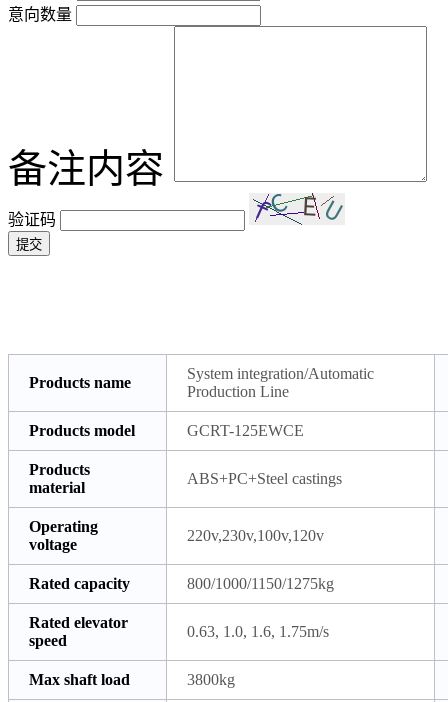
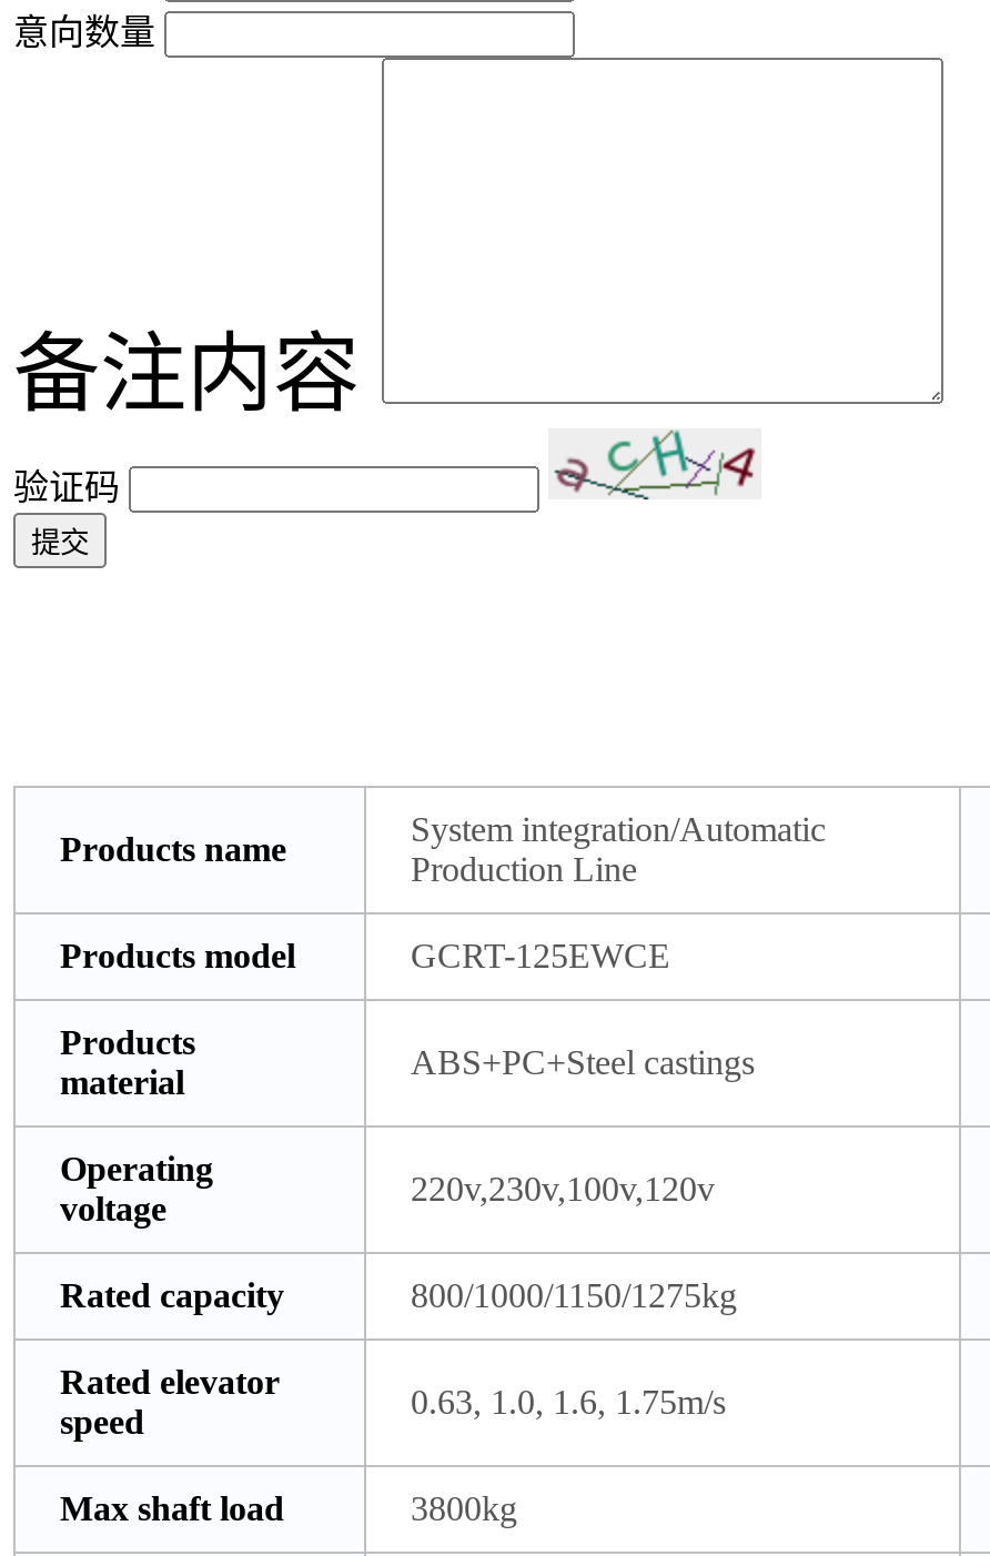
- [image]
+ [image]
